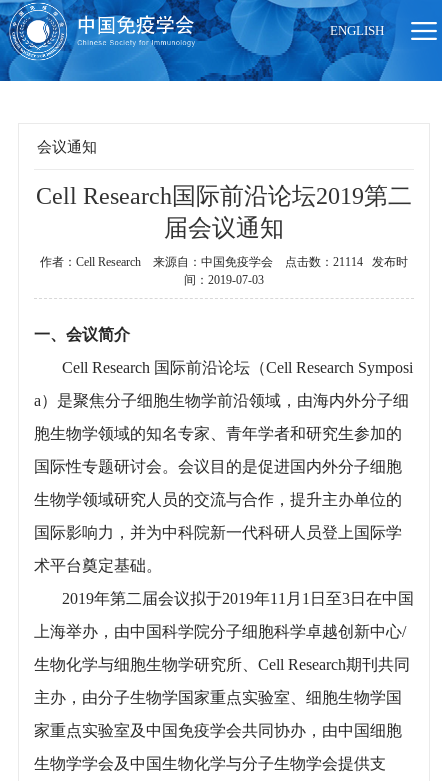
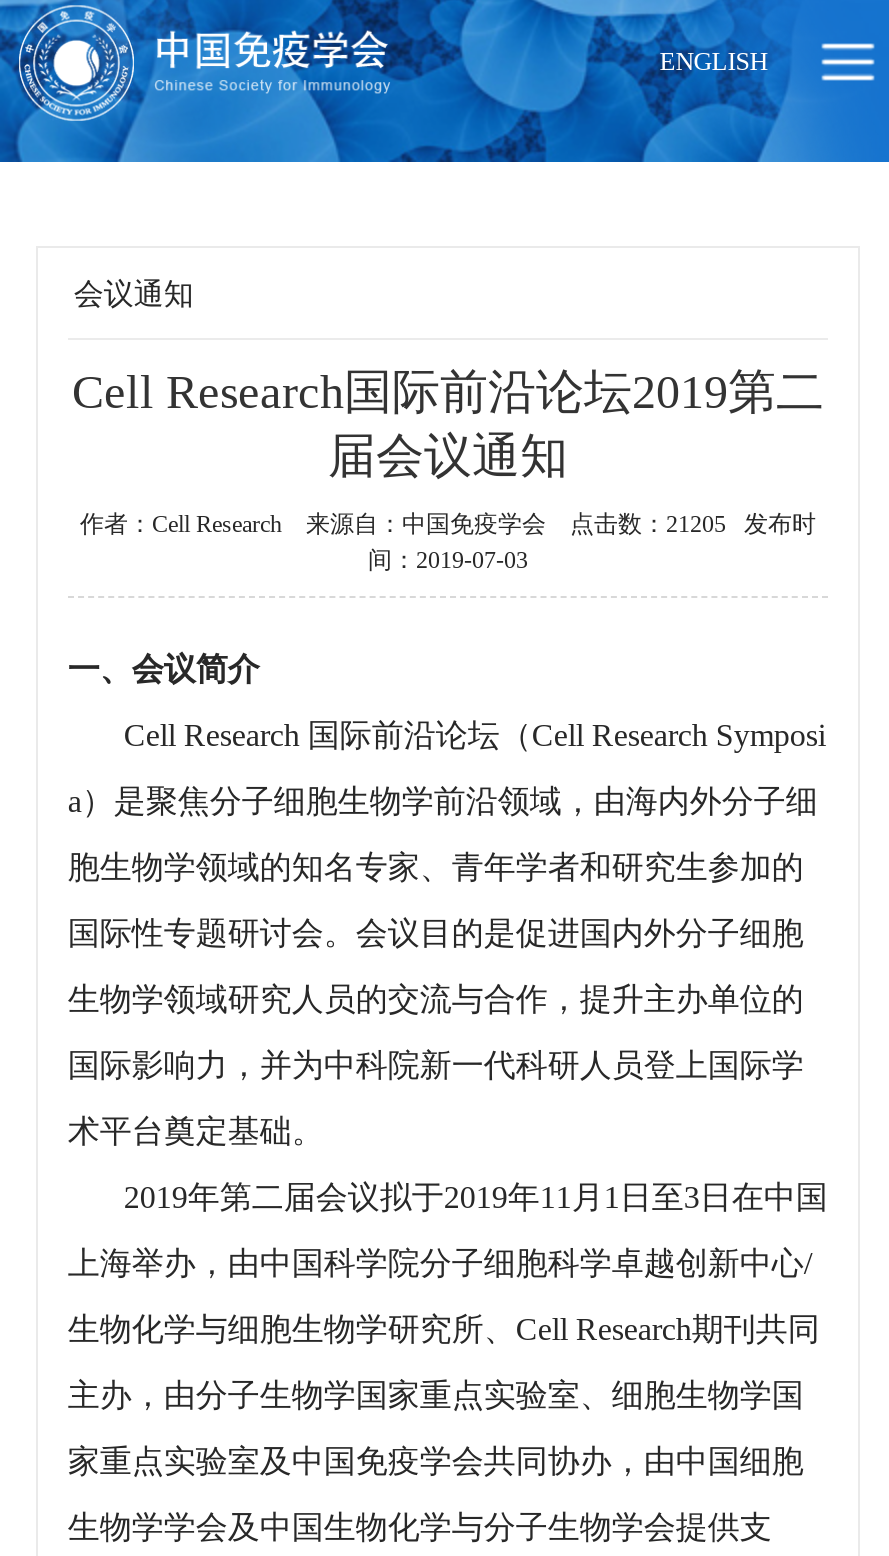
- 作者：Cell Research 来源自：中国免疫学会 点击数：21114 发布时
+ 作者：Cell Research 来源自：中国免疫学会 点击数：21205 发布时
